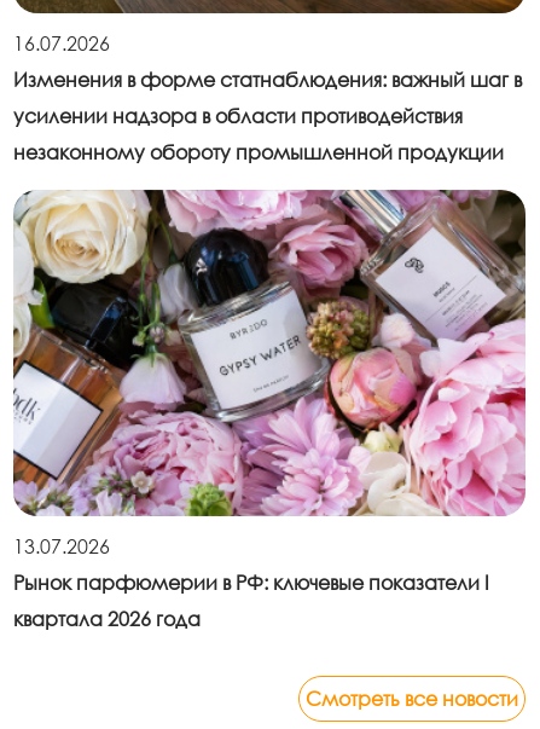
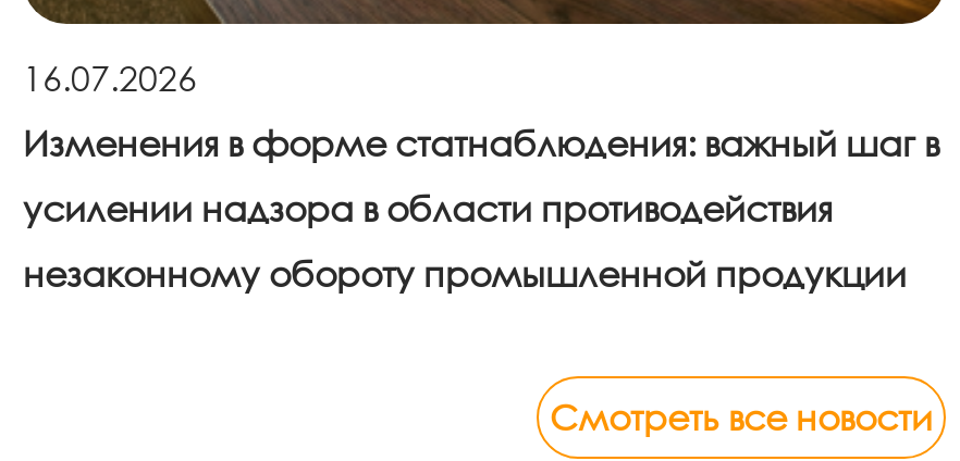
- [image]
- 13.07.2026
- Рынок парфюмерии в РФ: ключевые показатели I
- квартала 2026 года
